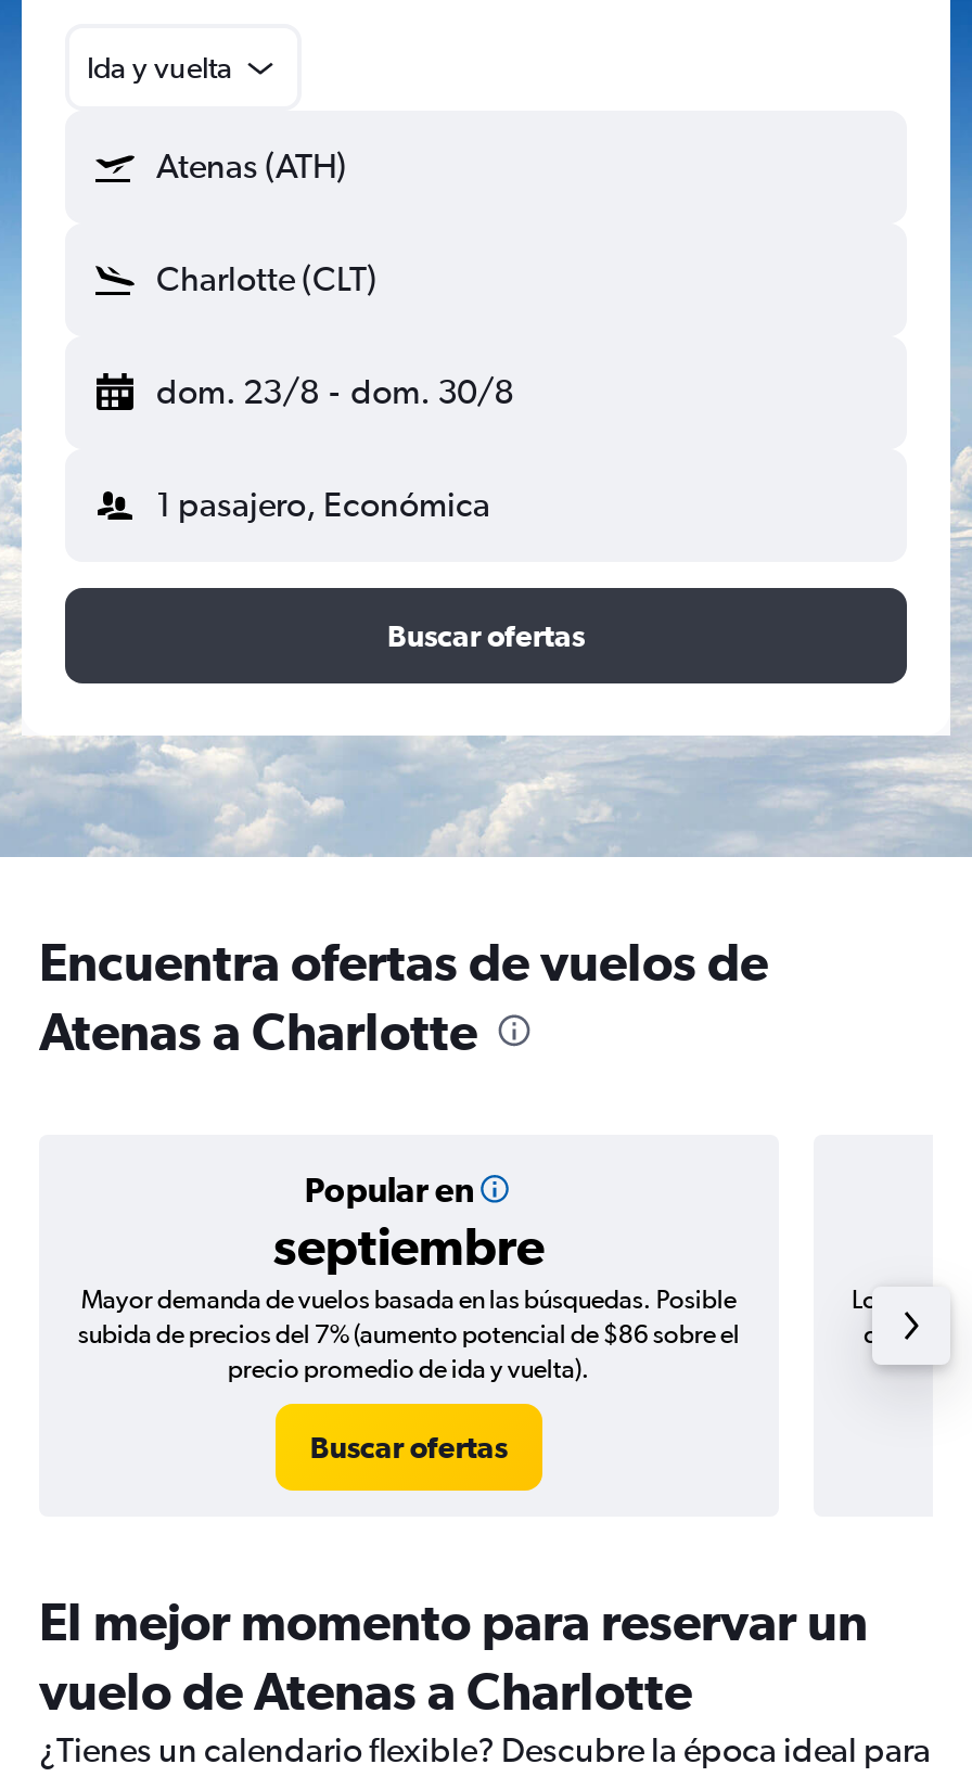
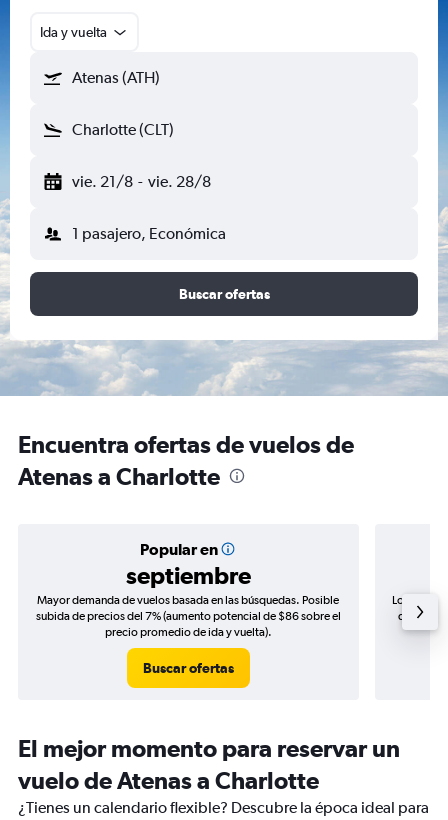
- dom. 23/8 - dom. 30/8
+ vie. 21/8 - vie. 28/8
